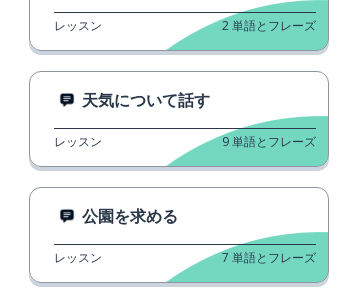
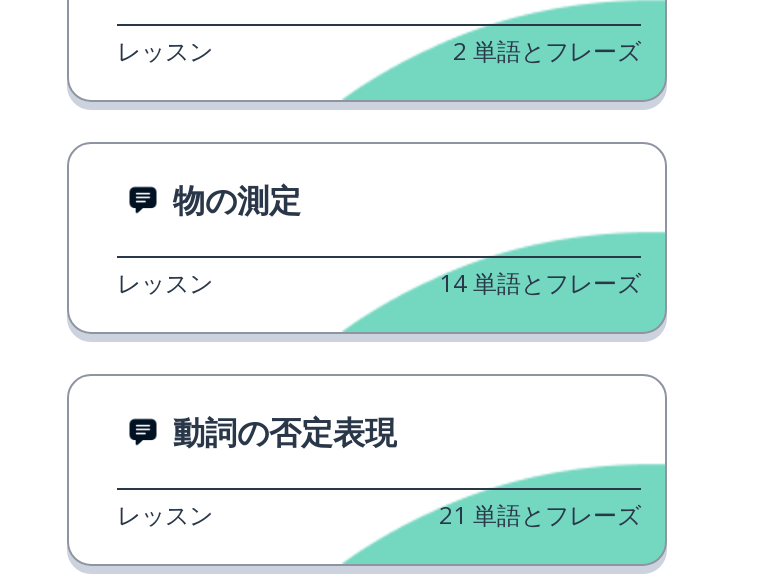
- 天気について話す
+ 物の測定

- 9 単語とフレーズ
+ 14 単語とフレーズ

- 公園を求める
+ 動詞の否定表現

- 7 単語とフレーズ
+ 21 単語とフレーズ
